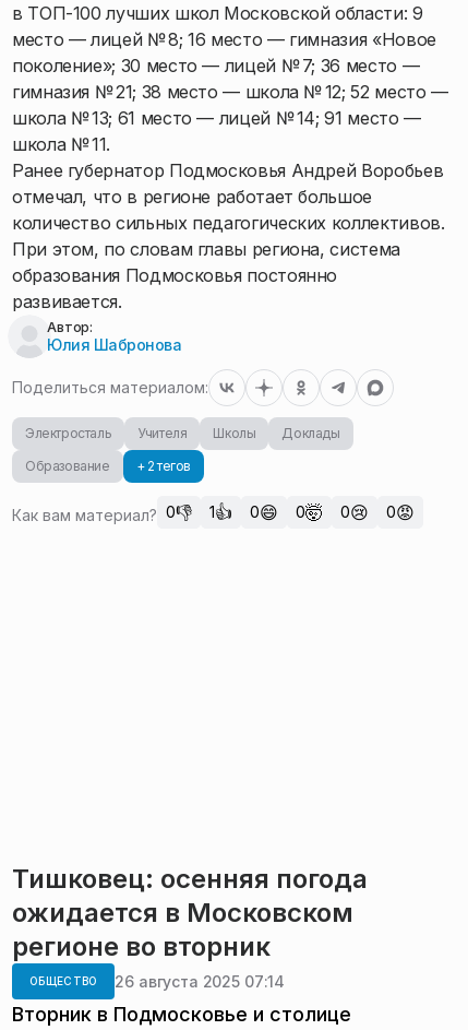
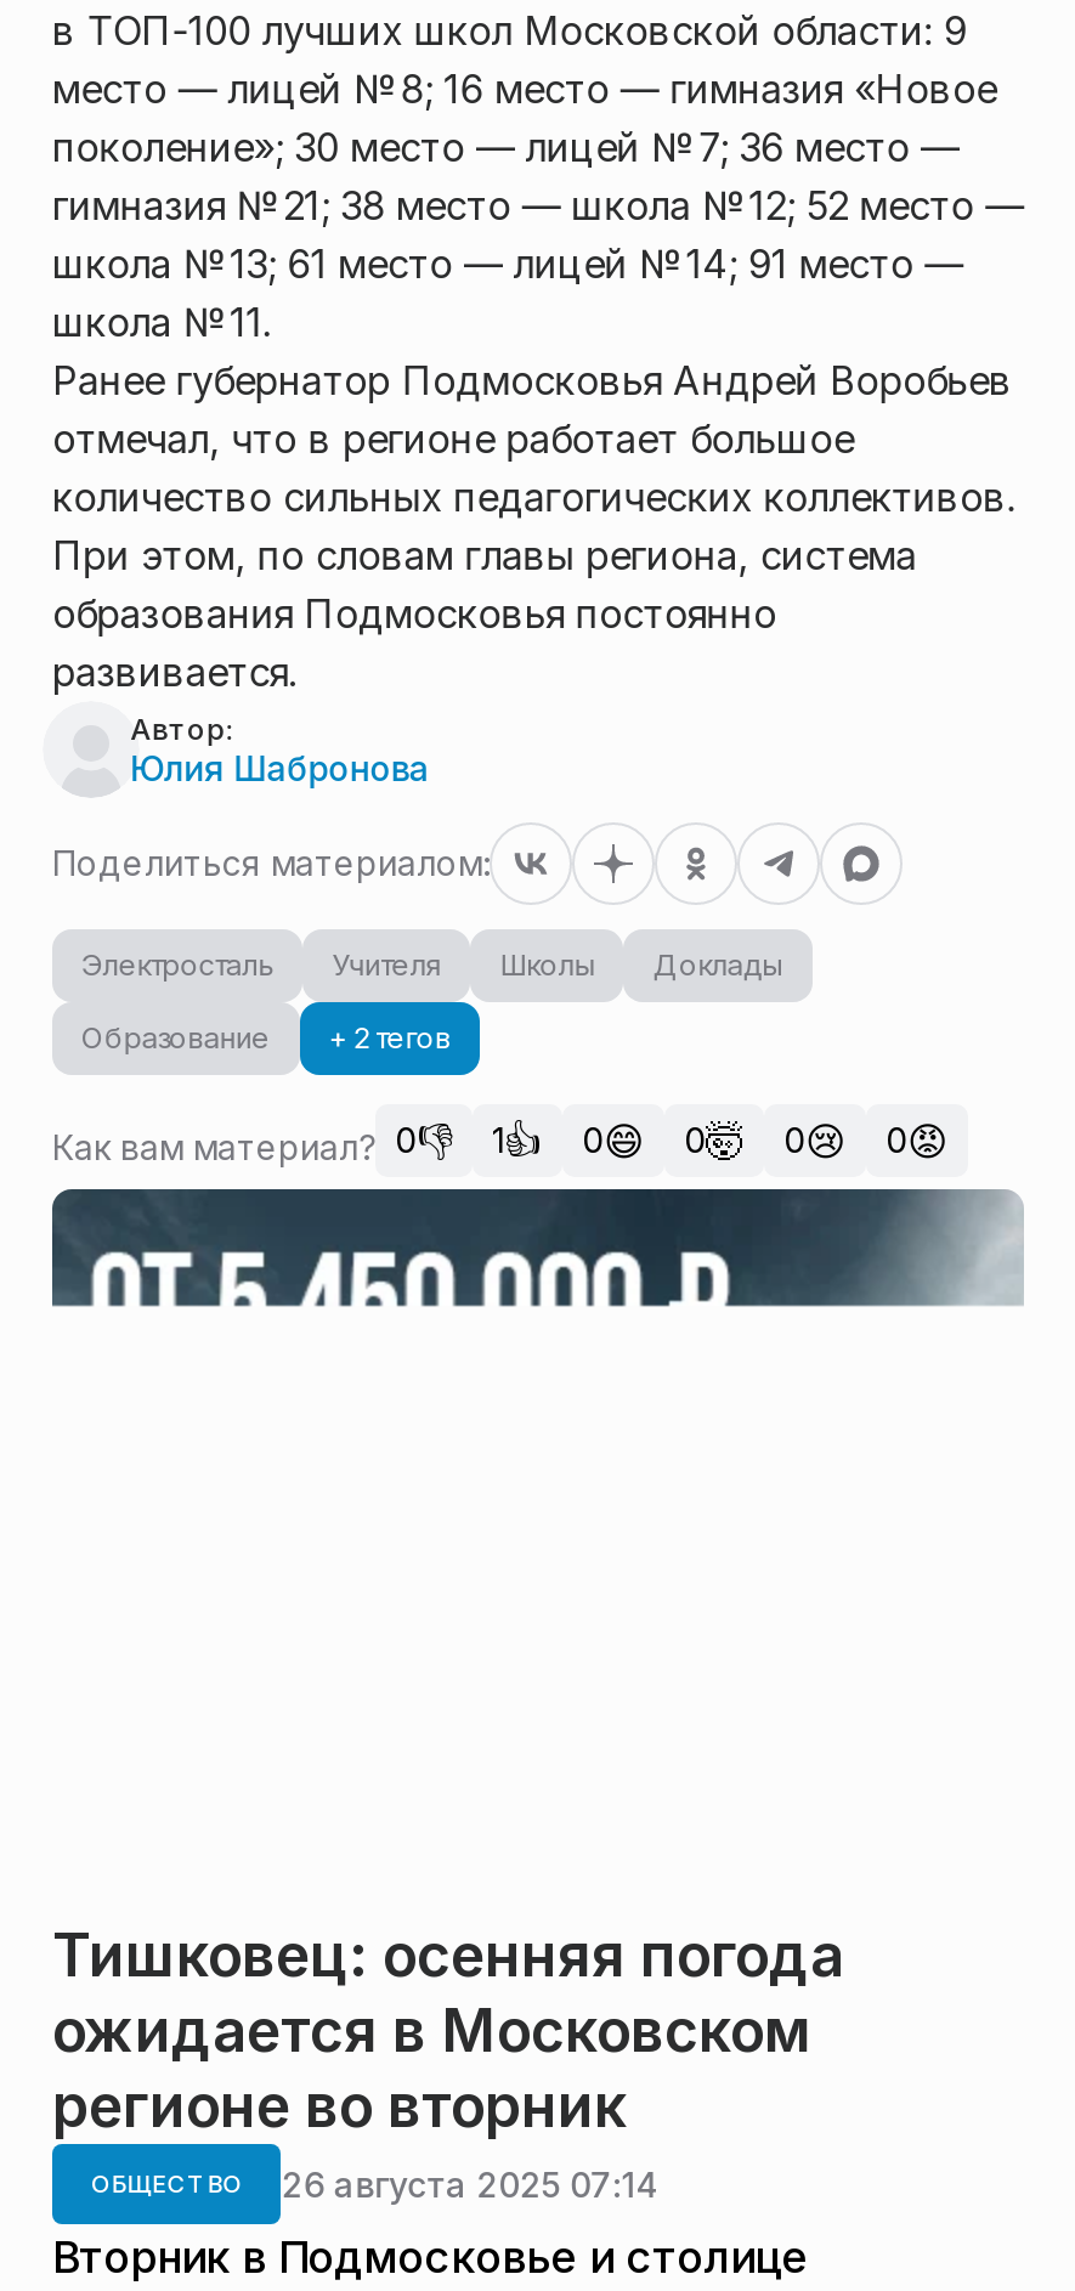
+ [image]
